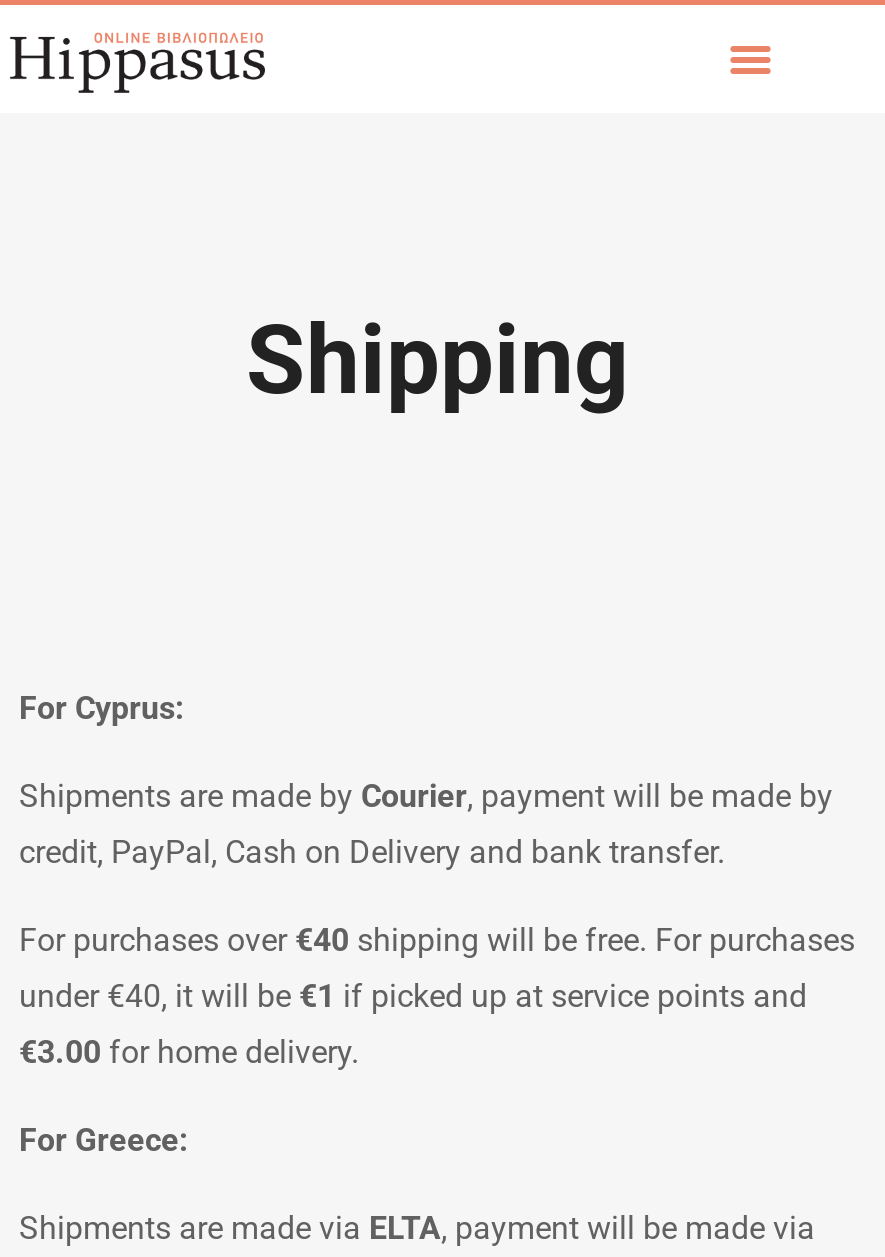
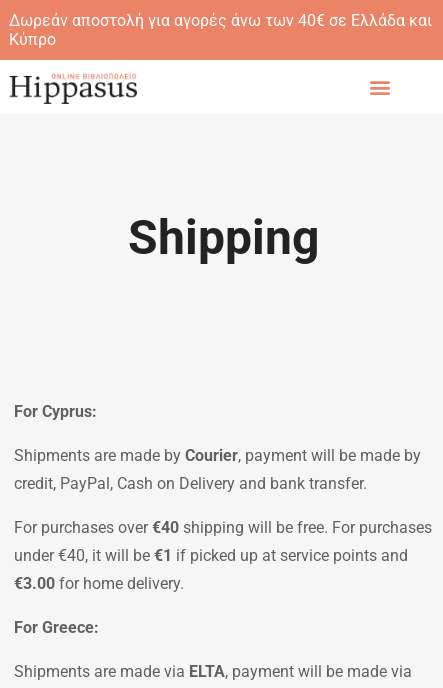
+ Δωρεάν αποστολή για αγορές άνω των 40€ σε Ελλάδα και
+ Κύπρο
